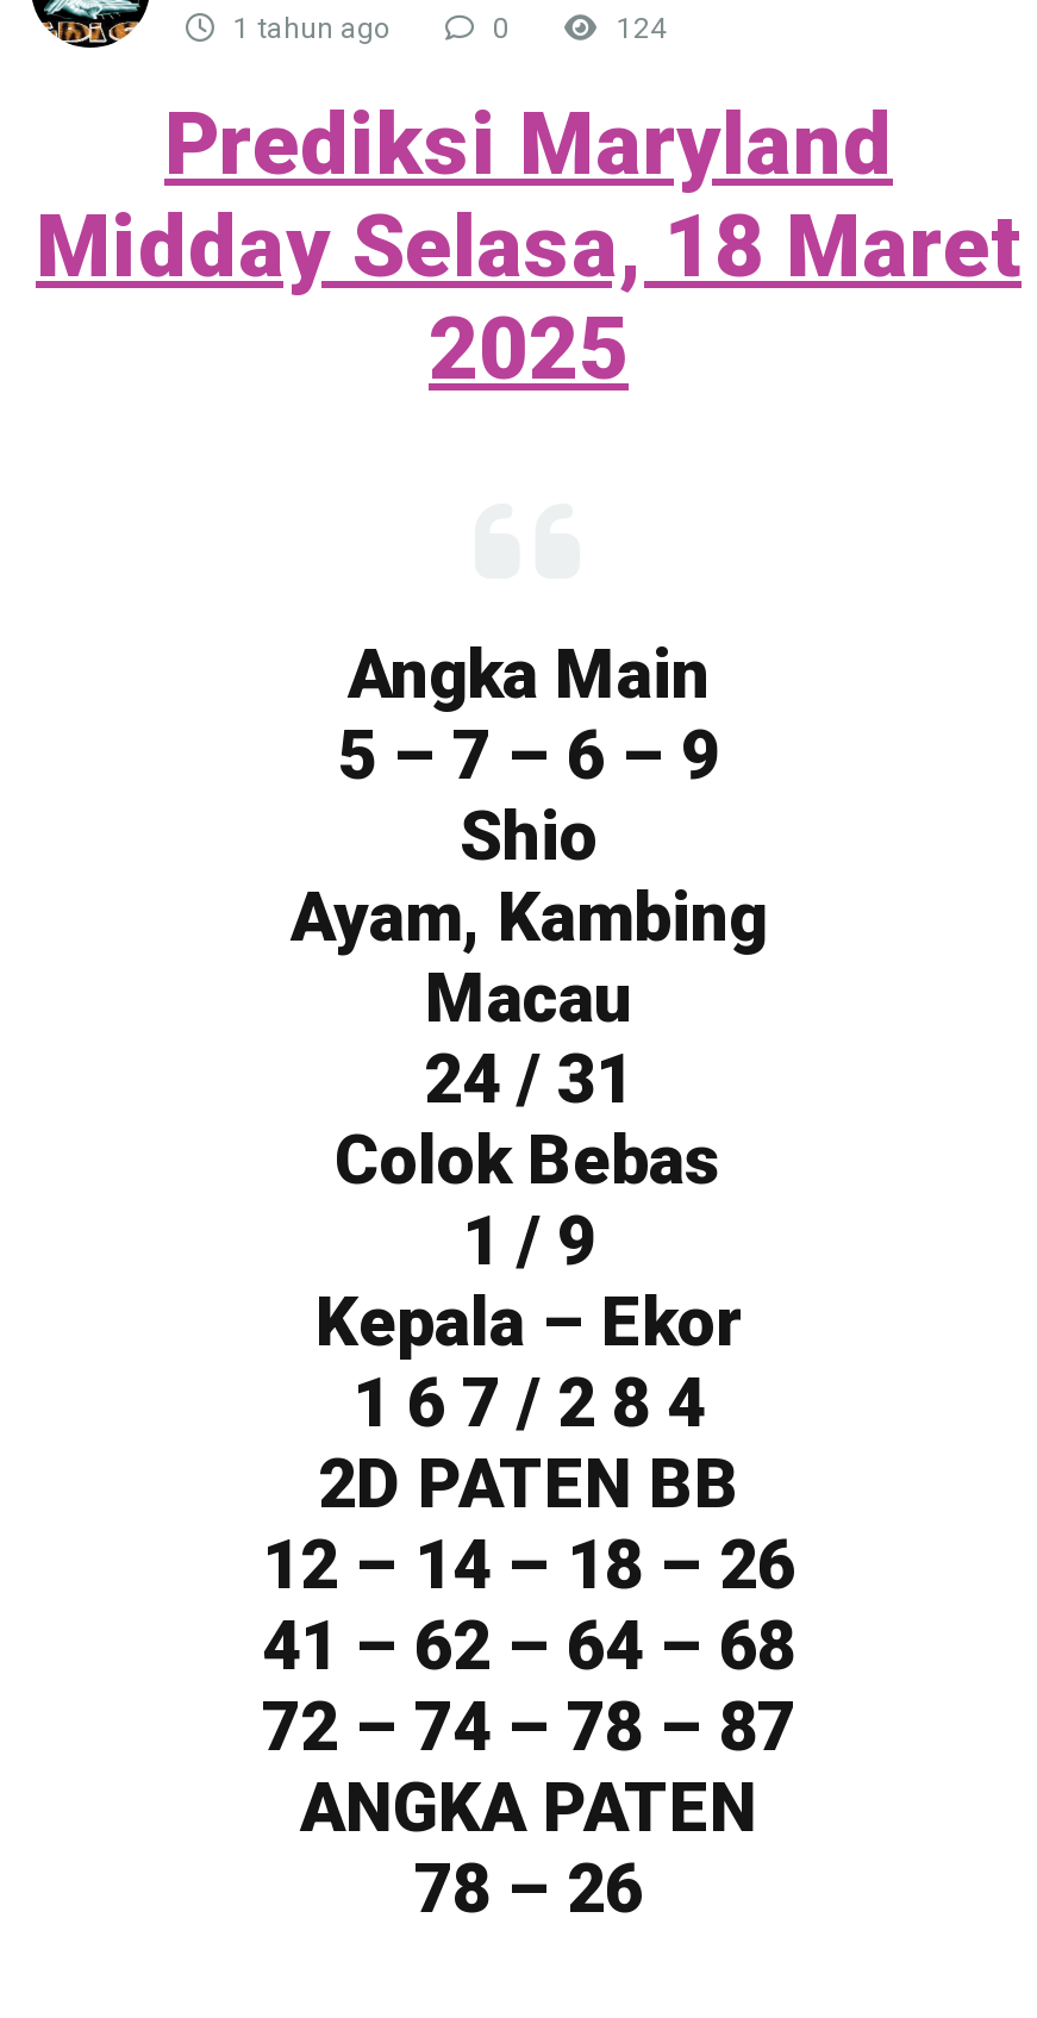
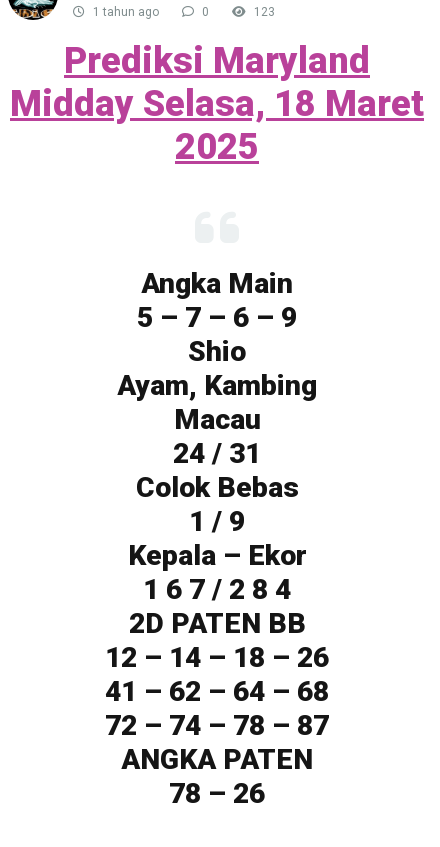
- 124
+ 123
